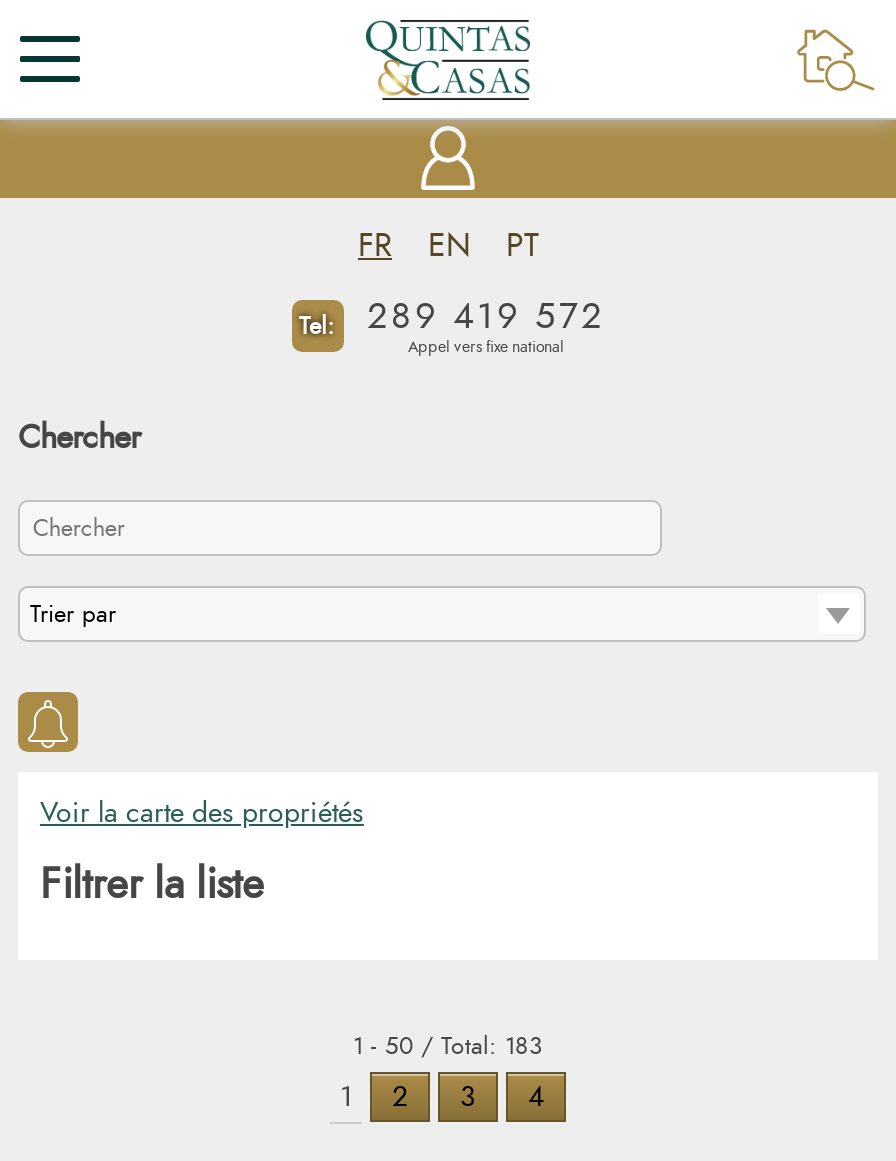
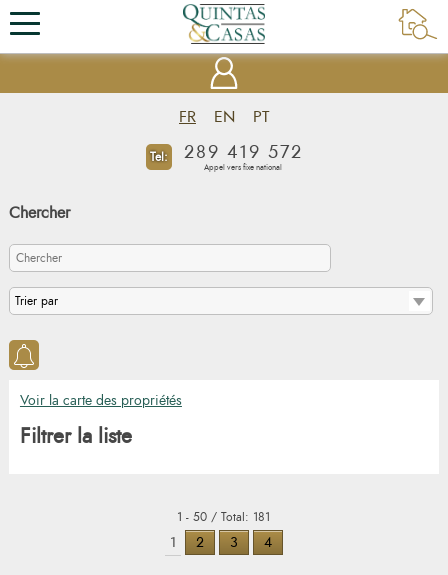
- 1 - 50 / Total: 183
+ 1 - 50 / Total: 181
